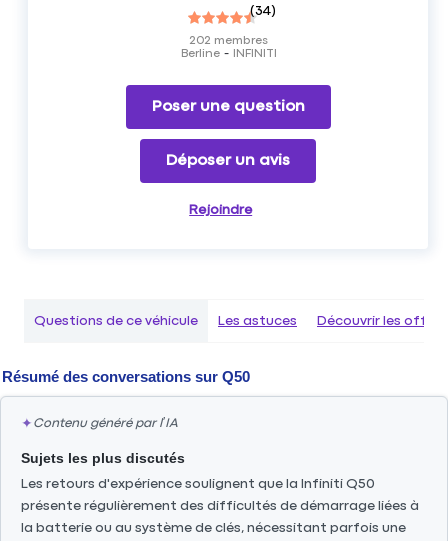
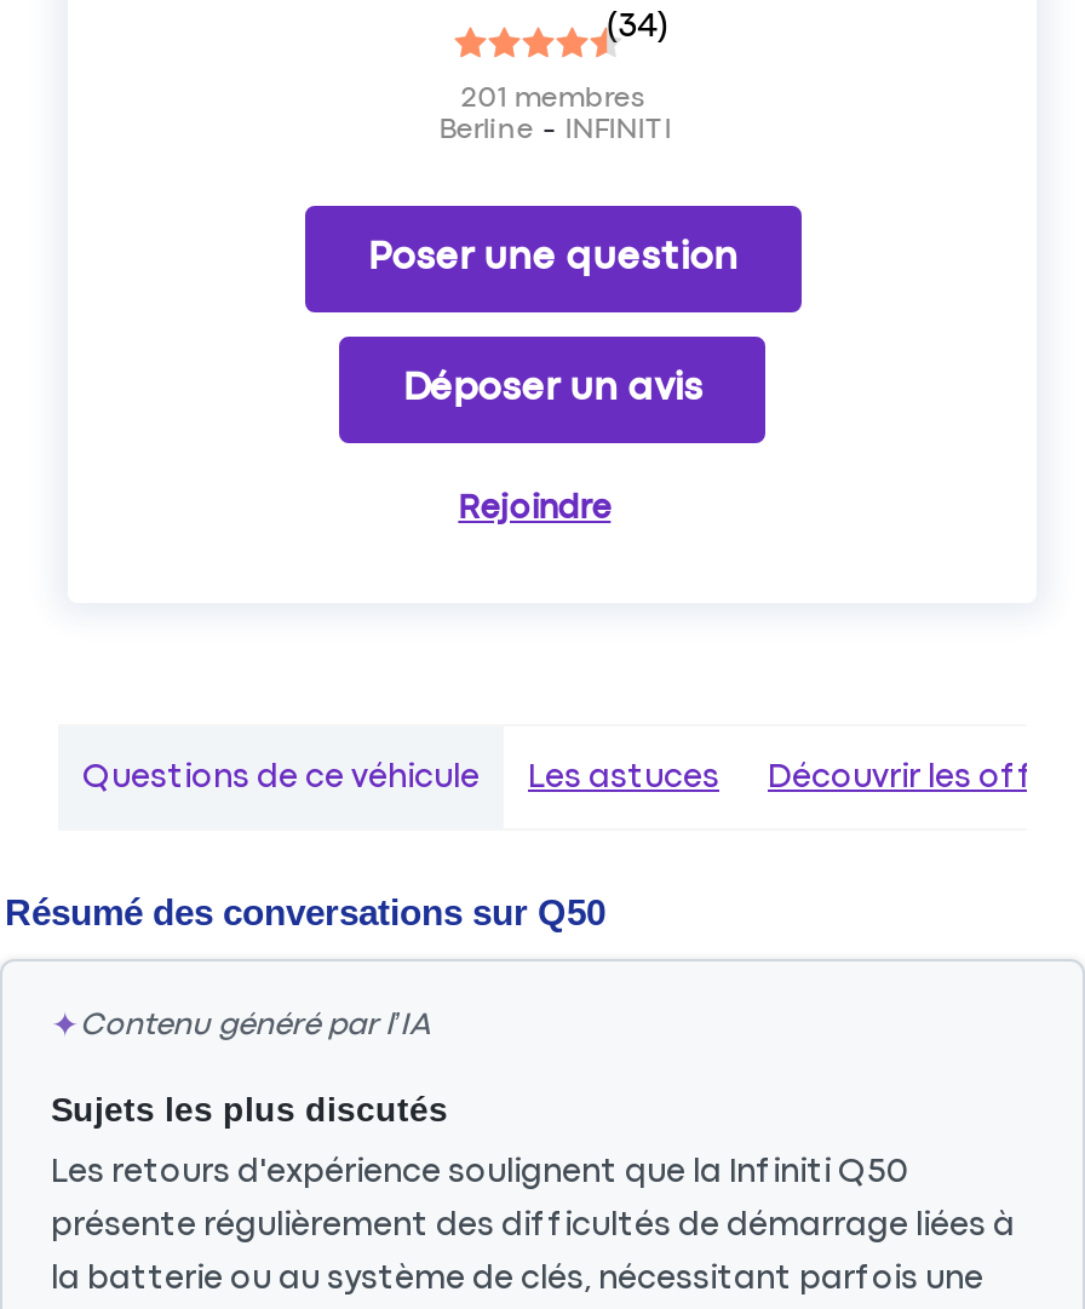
- 202 membres
+ 201 membres
